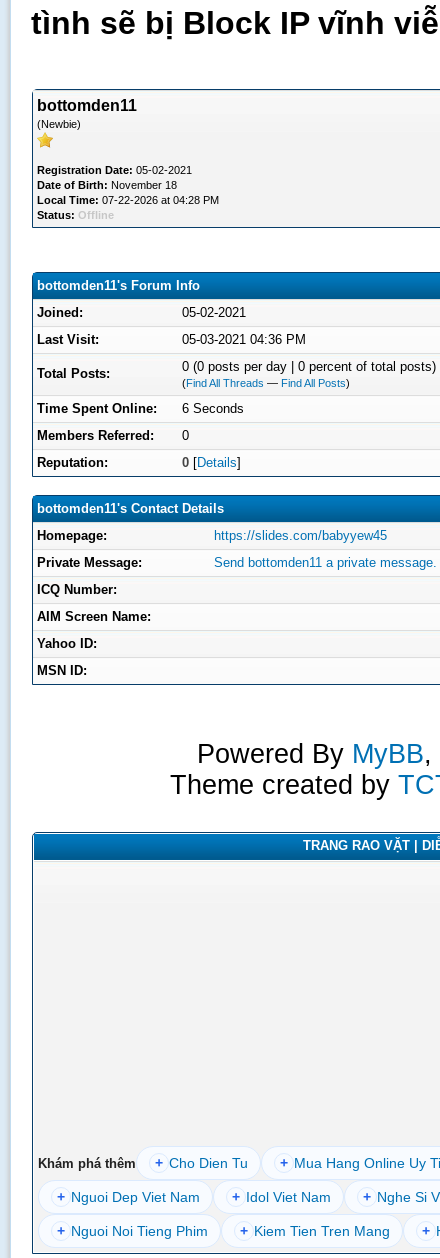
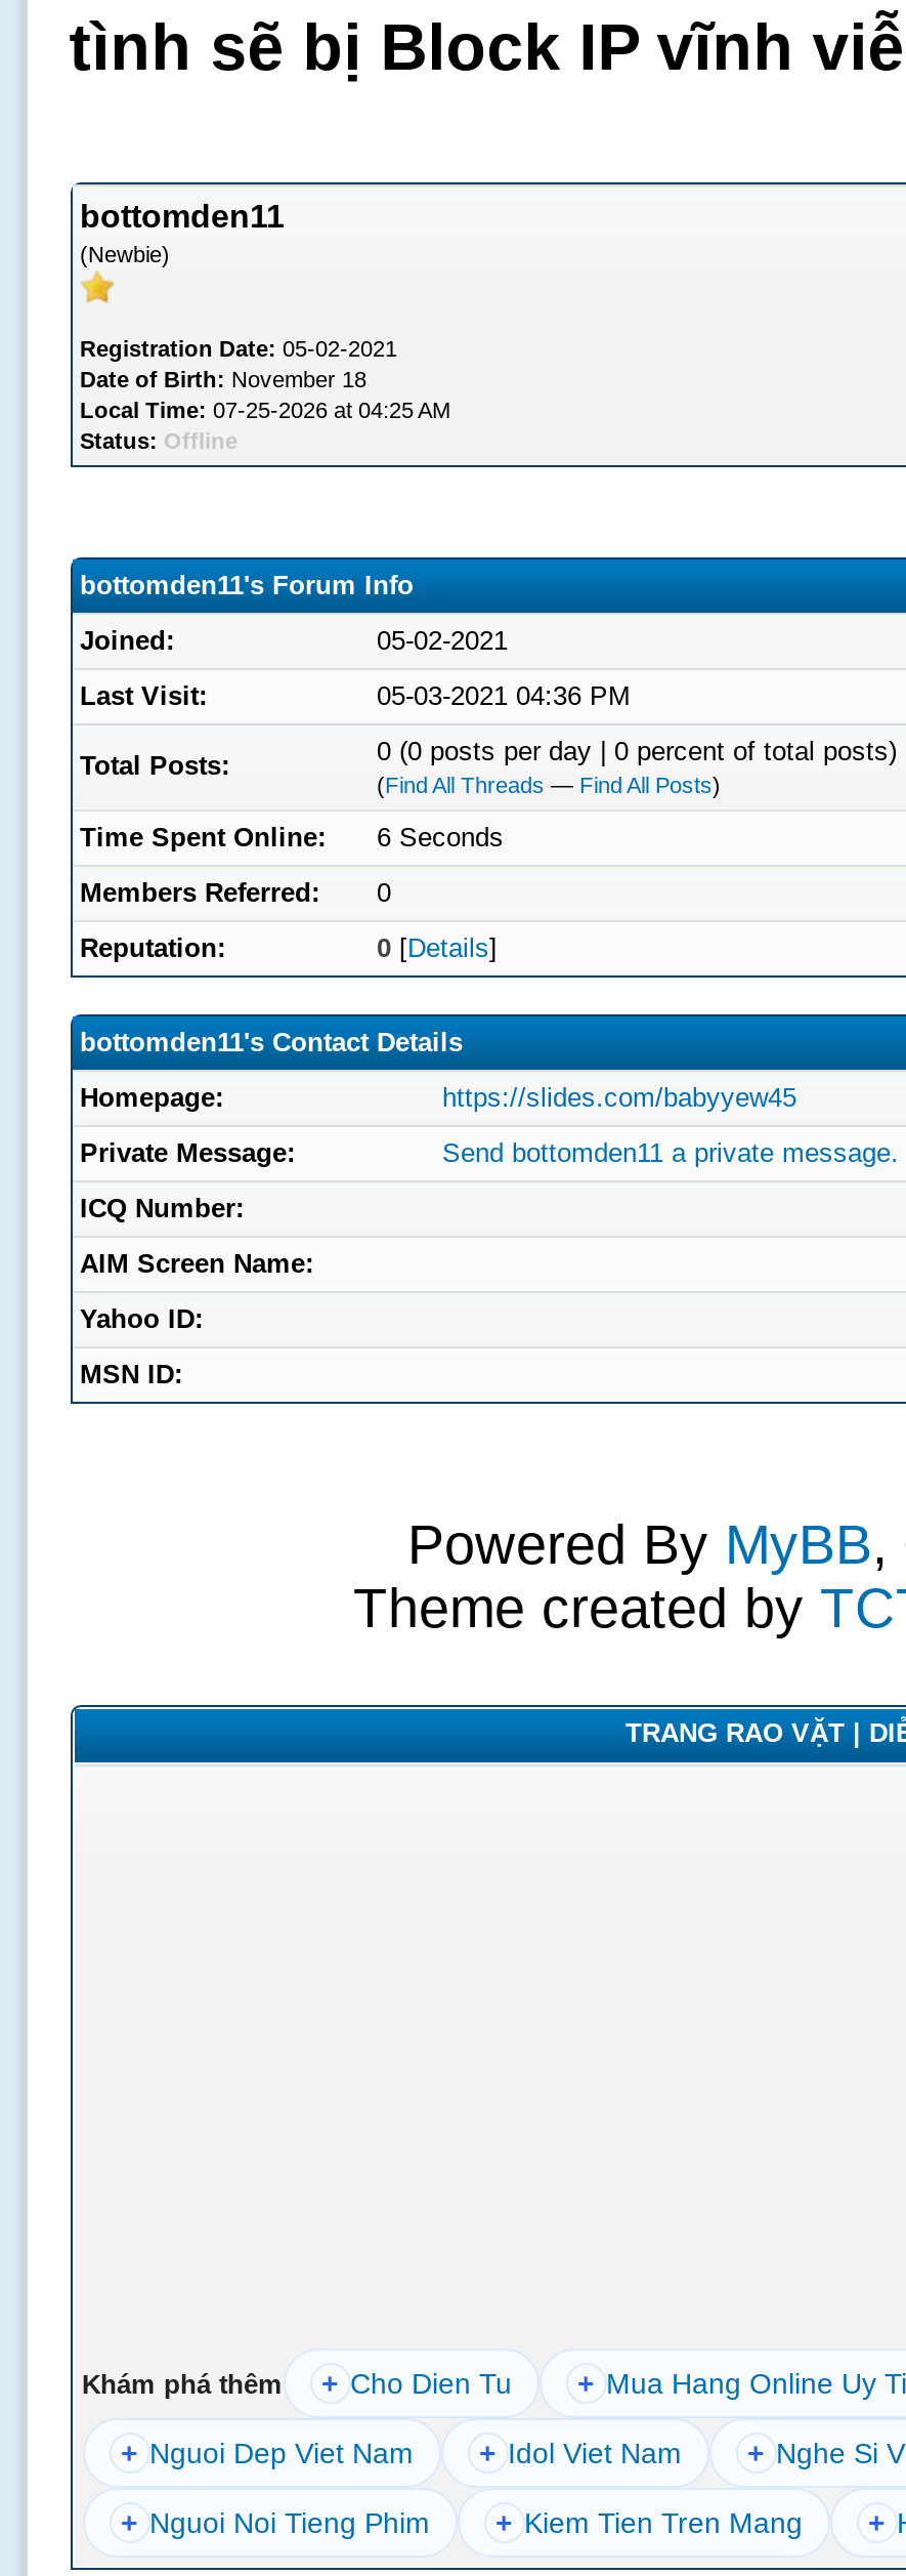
- Local Time: 07-22-2026 at 04:28 PM
+ Local Time: 07-25-2026 at 04:25 AM
